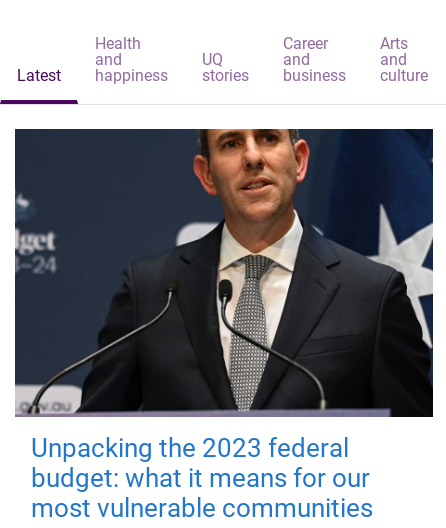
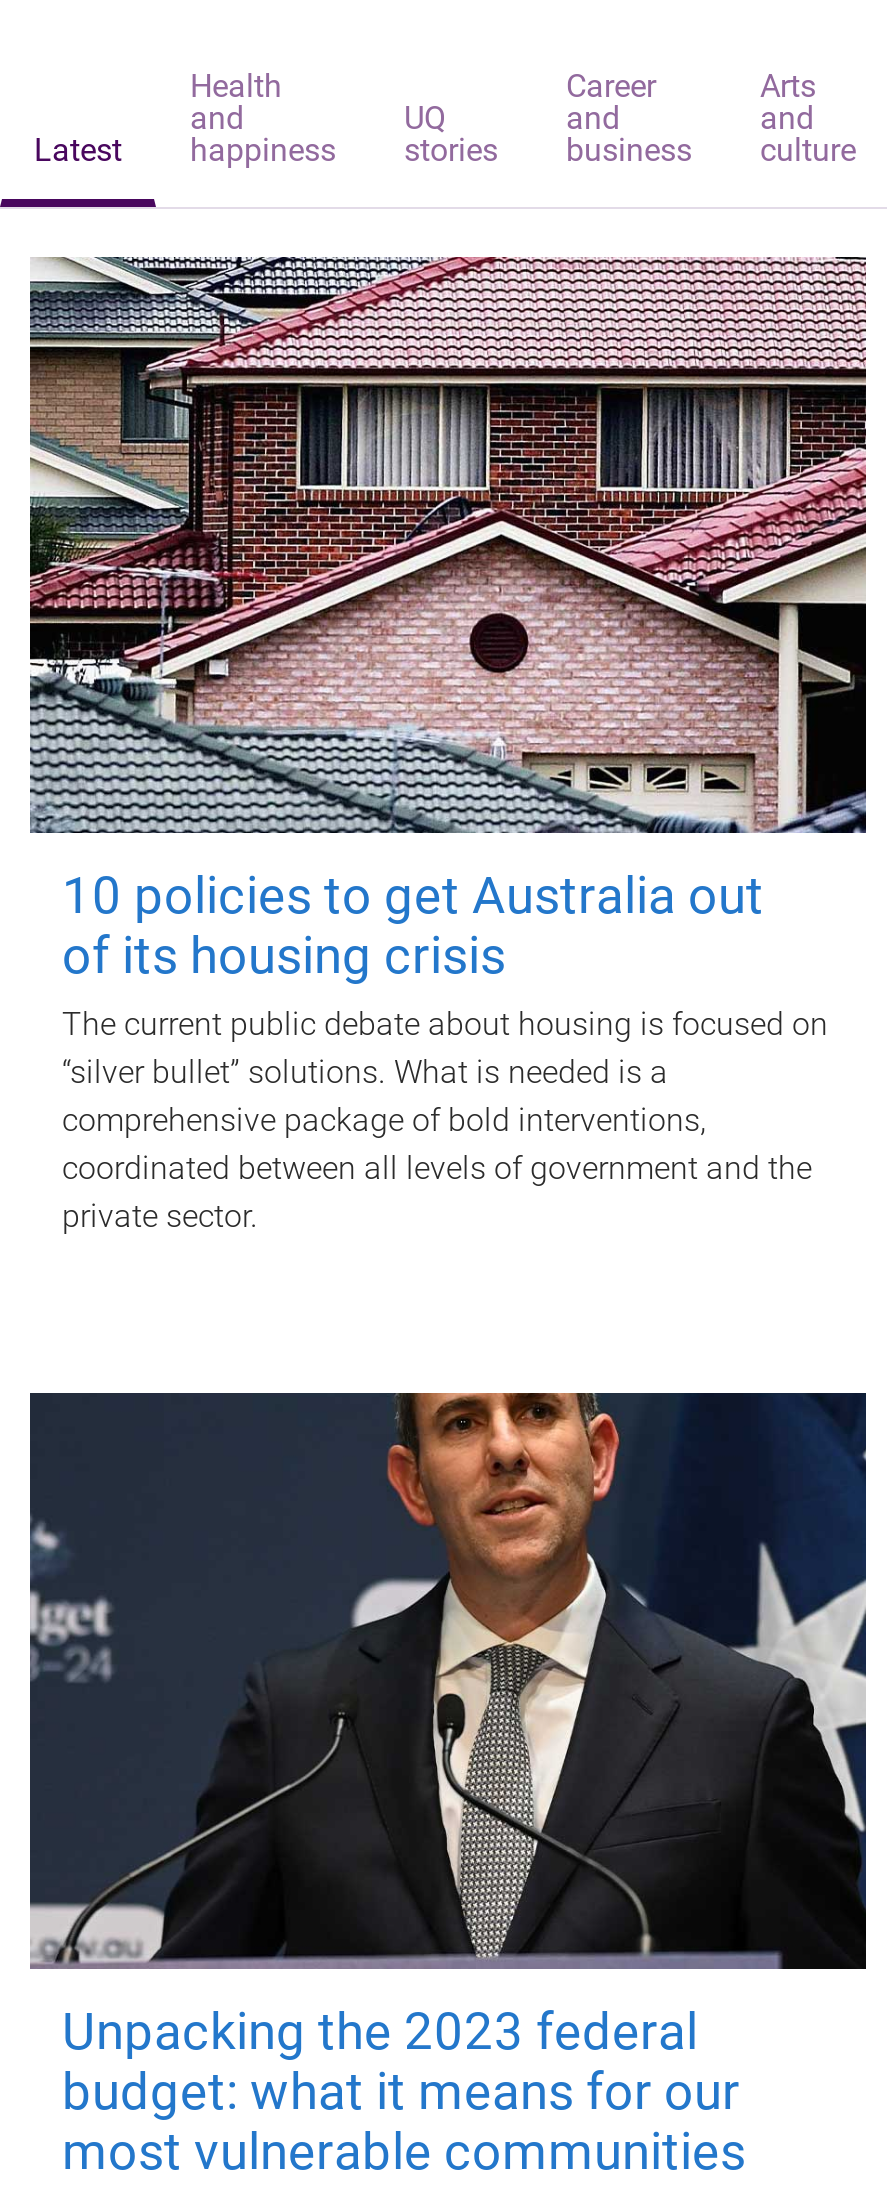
+ [image]
+ 10 policies to get Australia out
+ of its housing crisis
+ The current public debate about housing is focused on
+ “silver bullet” solutions. What is needed is a
+ comprehensive package of bold interventions,
+ coordinated between all levels of government and the
+ private sector.
